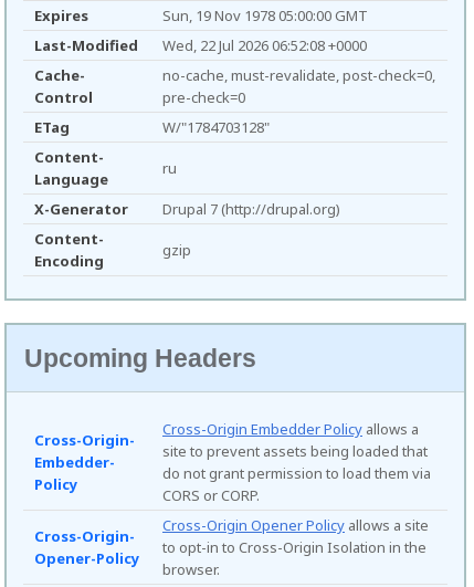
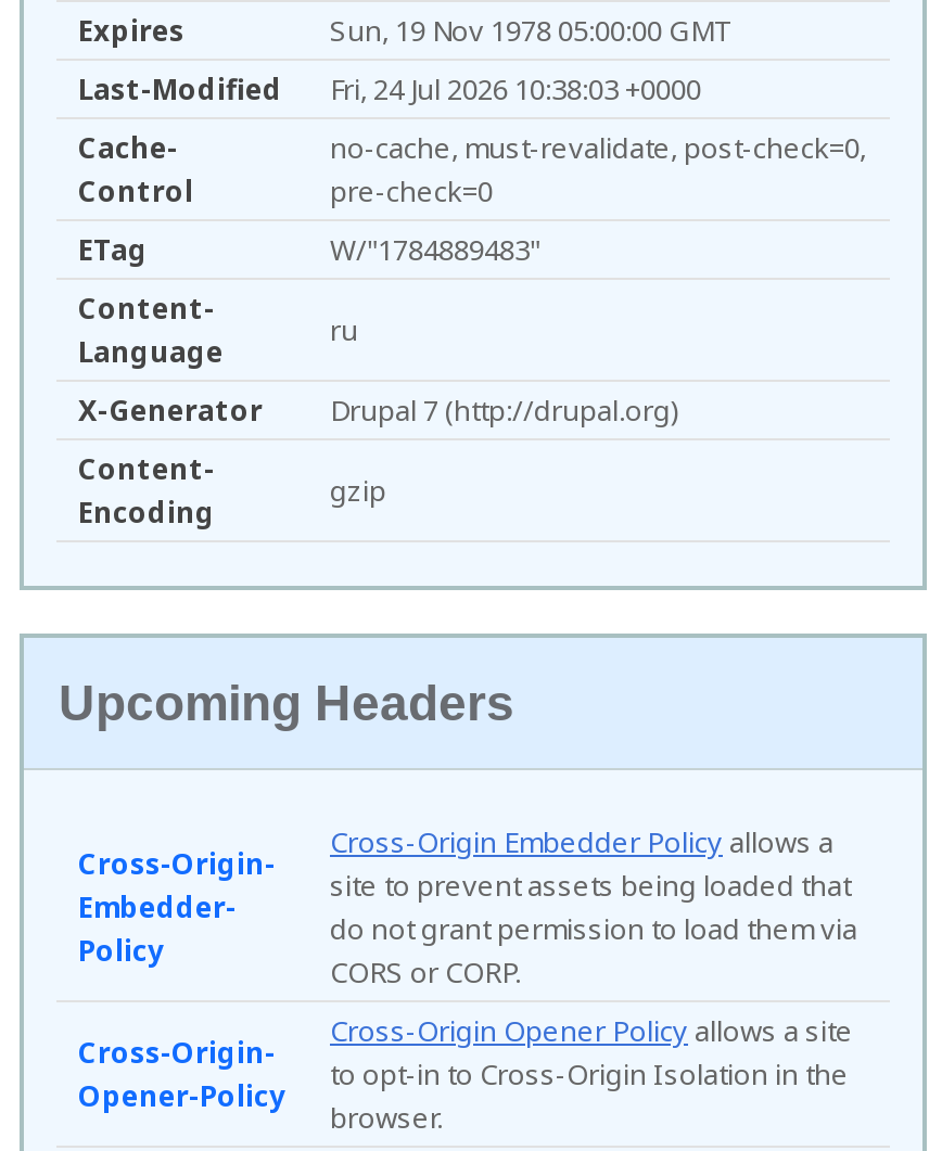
- Last-Modified Wed, 22 Jul 2026 06:52:08 +0000
+ Last-Modified Fri, 24 Jul 2026 10:38:03 +0000

- W/"1784703128"
+ W/"1784889483"
